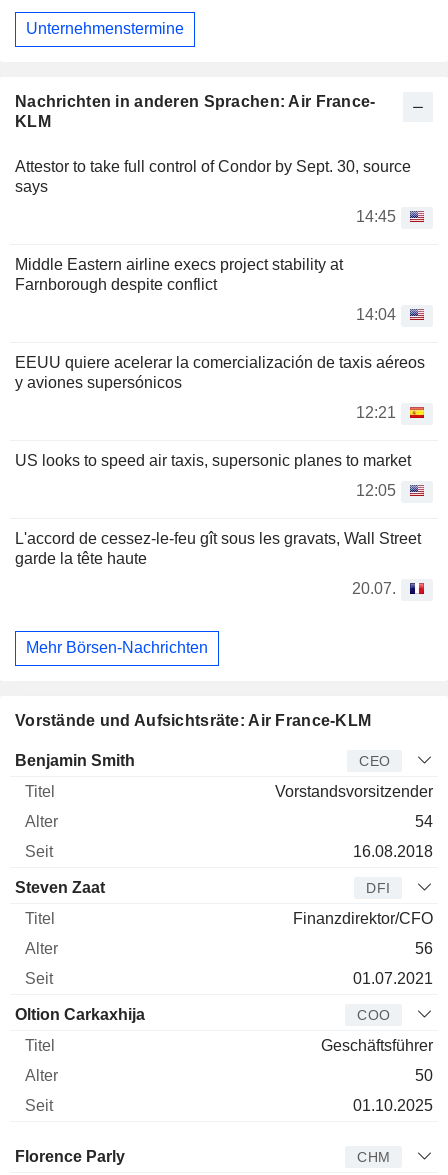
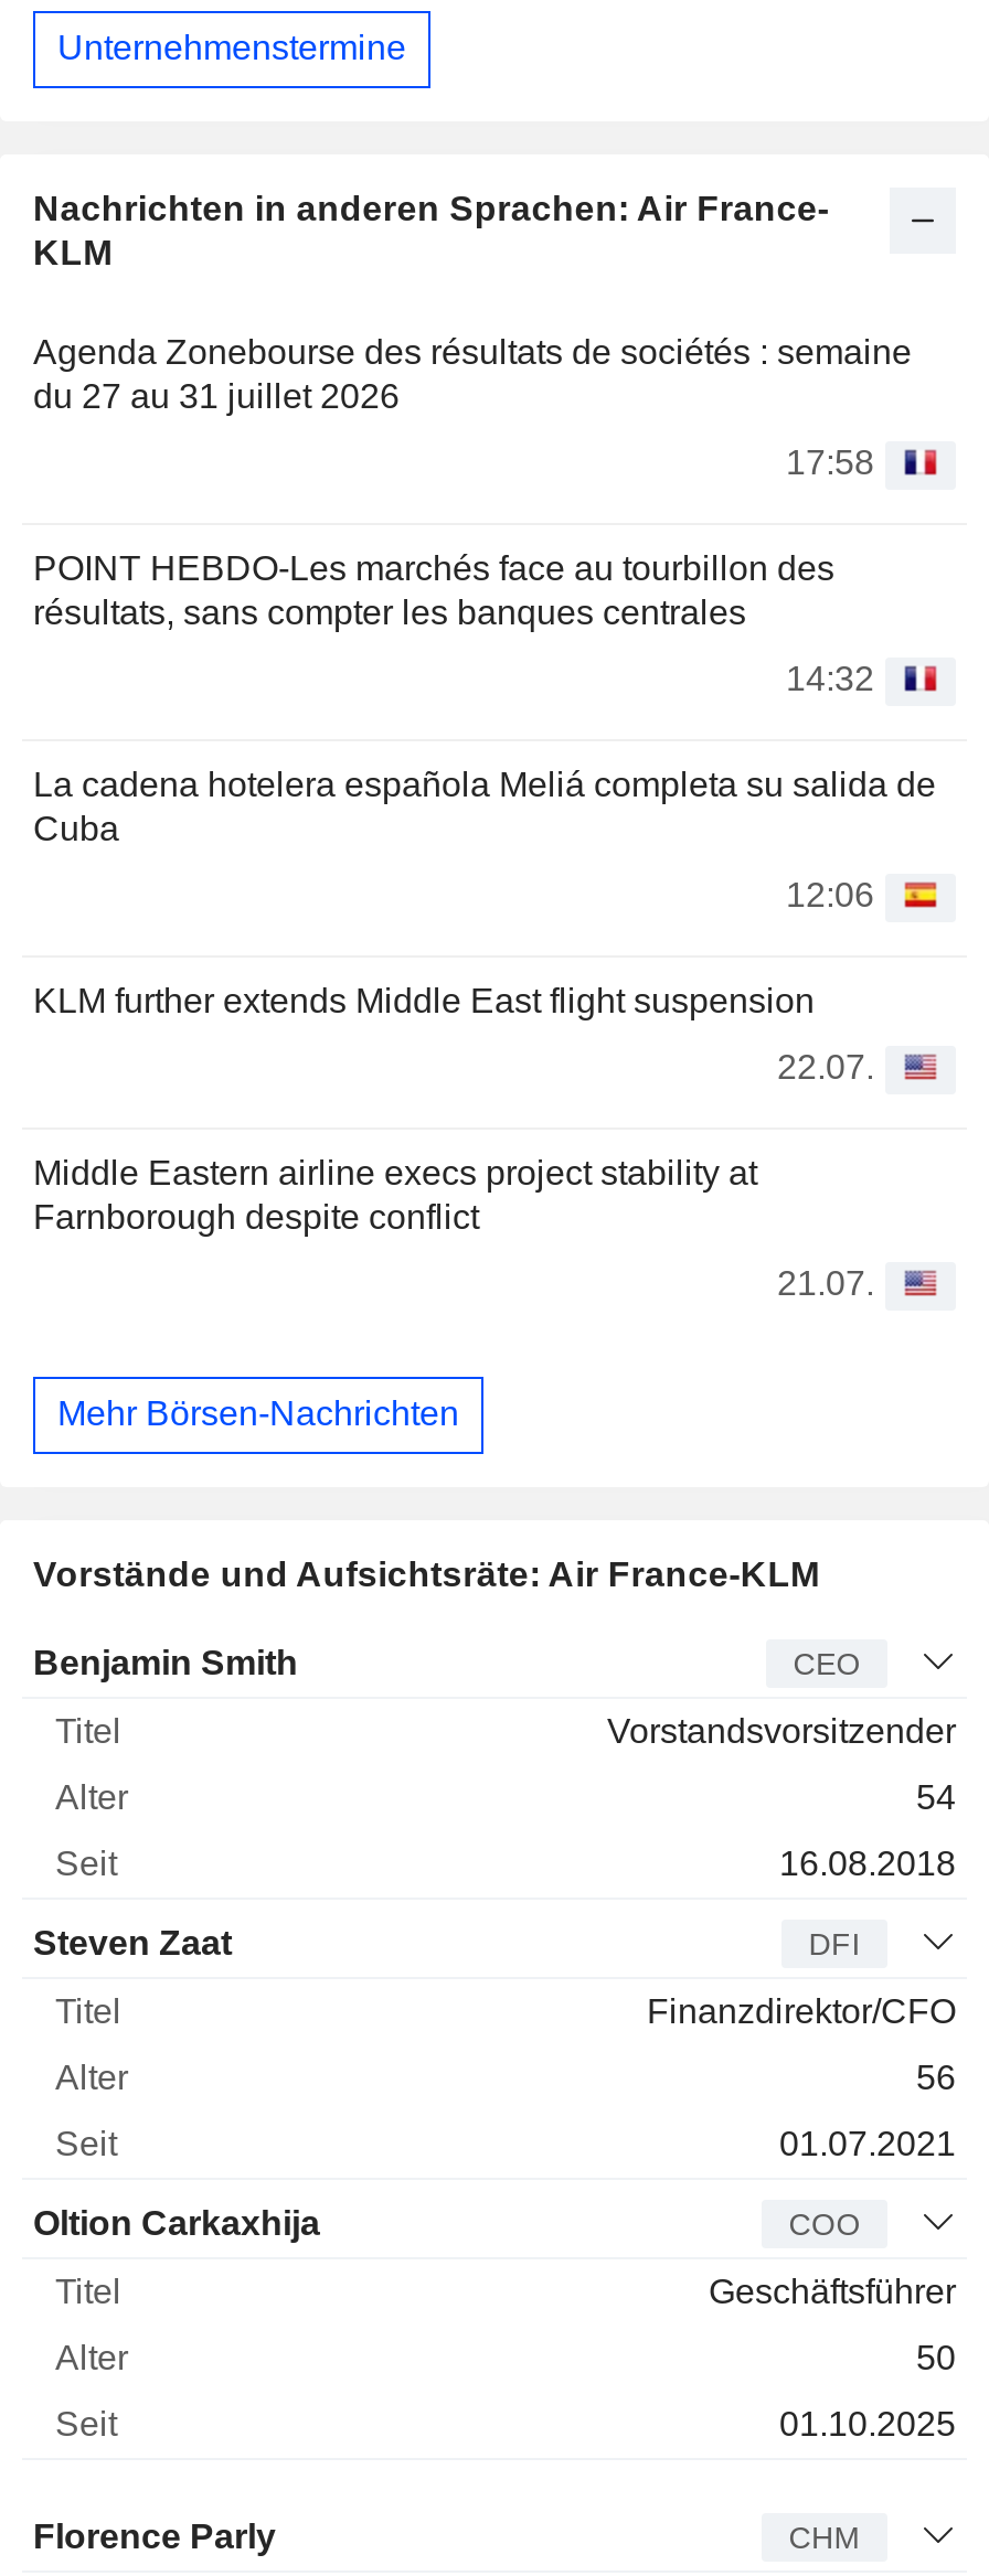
- Attestor to take full control of Condor by Sept. 30, source
- says
- 14:45
+ Agenda Zonebourse des résultats de sociétés : semaine
+ du 27 au 31 juillet 2026
+ 17:58
+ POINT HEBDO-Les marchés face au tourbillon des
+ résultats, sans compter les banques centrales
+ 14:32
+ La cadena hotelera española Meliá completa su salida de
+ Cuba
+ 12:06
+ KLM further extends Middle East flight suspension
+ 22.07.

moved down: Middle Eastern airline execs project stability at | Farnborough despite conflict

- 14:04
- EEUU quiere acelerar la comercialización de taxis aéreos
- y aviones supersónicos
- 12:21
- US looks to speed air taxis, supersonic planes to market
- 12:05
- L'accord de cessez-le-feu gît sous les gravats, Wall Street
- garde la tête haute
- 20.07.
+ 21.07.
